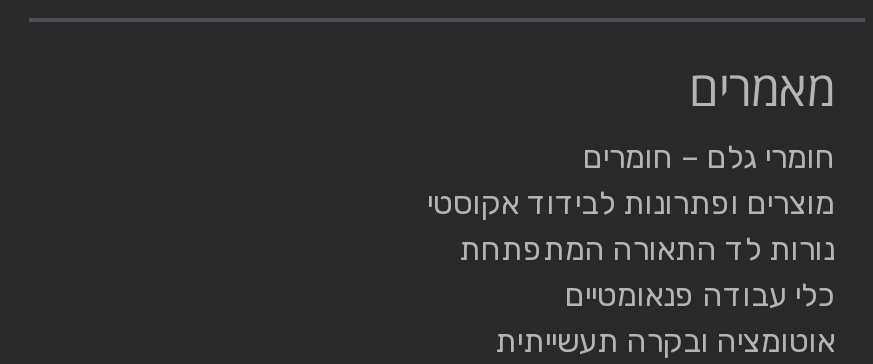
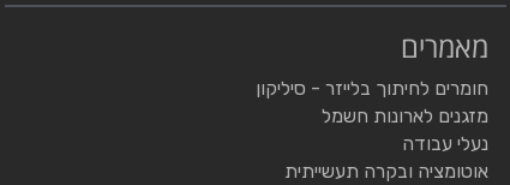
- חומרי גלם – חומרים
- מוצרים ופתרונות לבידוד אקוסטי
- נורות לד התאורה המתפתחת
- כלי עבודה פנאומטיים
+ חומרים לחיתוך בלייזר - סיליקון
+ מזגנים לארונות חשמל
+ נעלי עבודה
